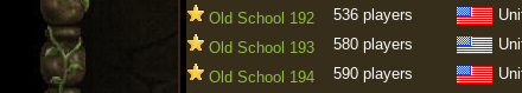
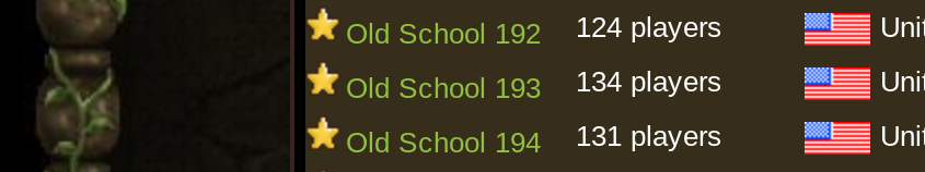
- Old School 192 536 players
+ Old School 192 124 players

- Old School 193 580 players
+ Old School 193 134 players

- Old School 194 590 players
+ Old School 194 131 players
